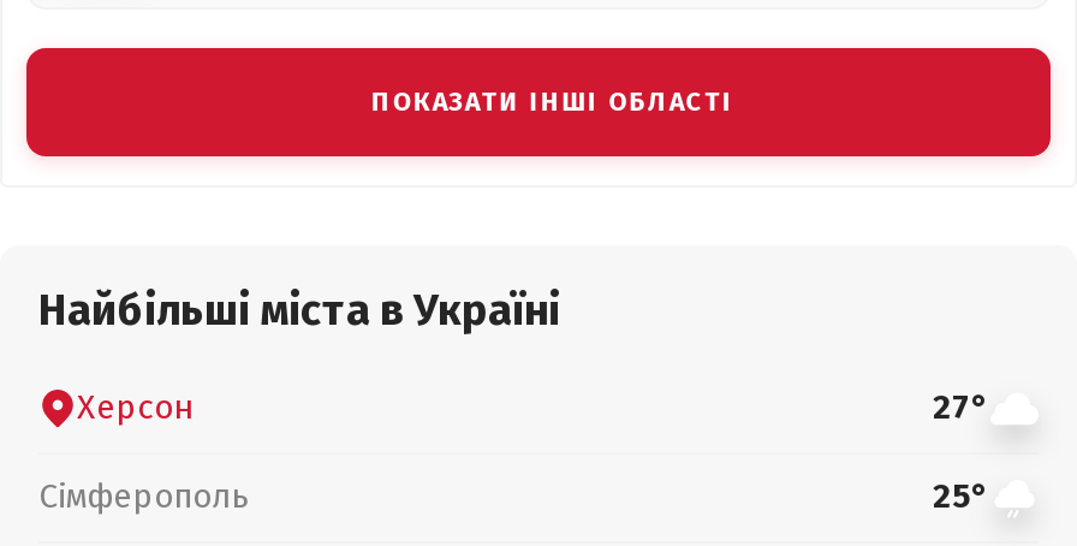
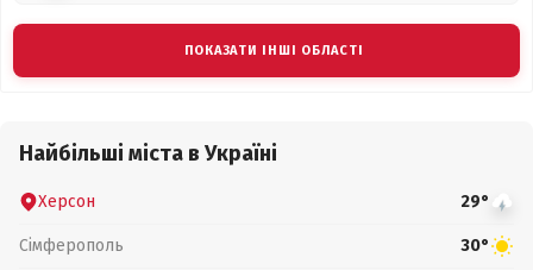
- 27°
+ 29°

- 25°
+ 30°
